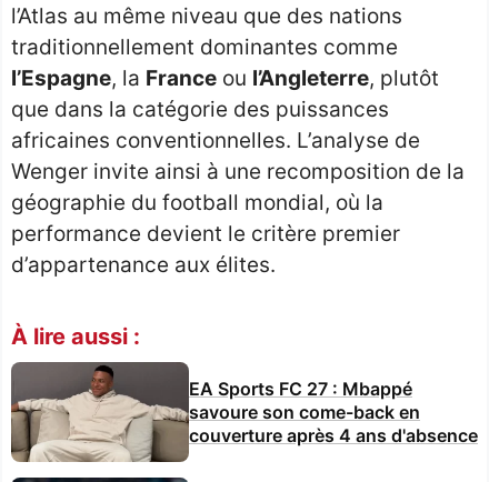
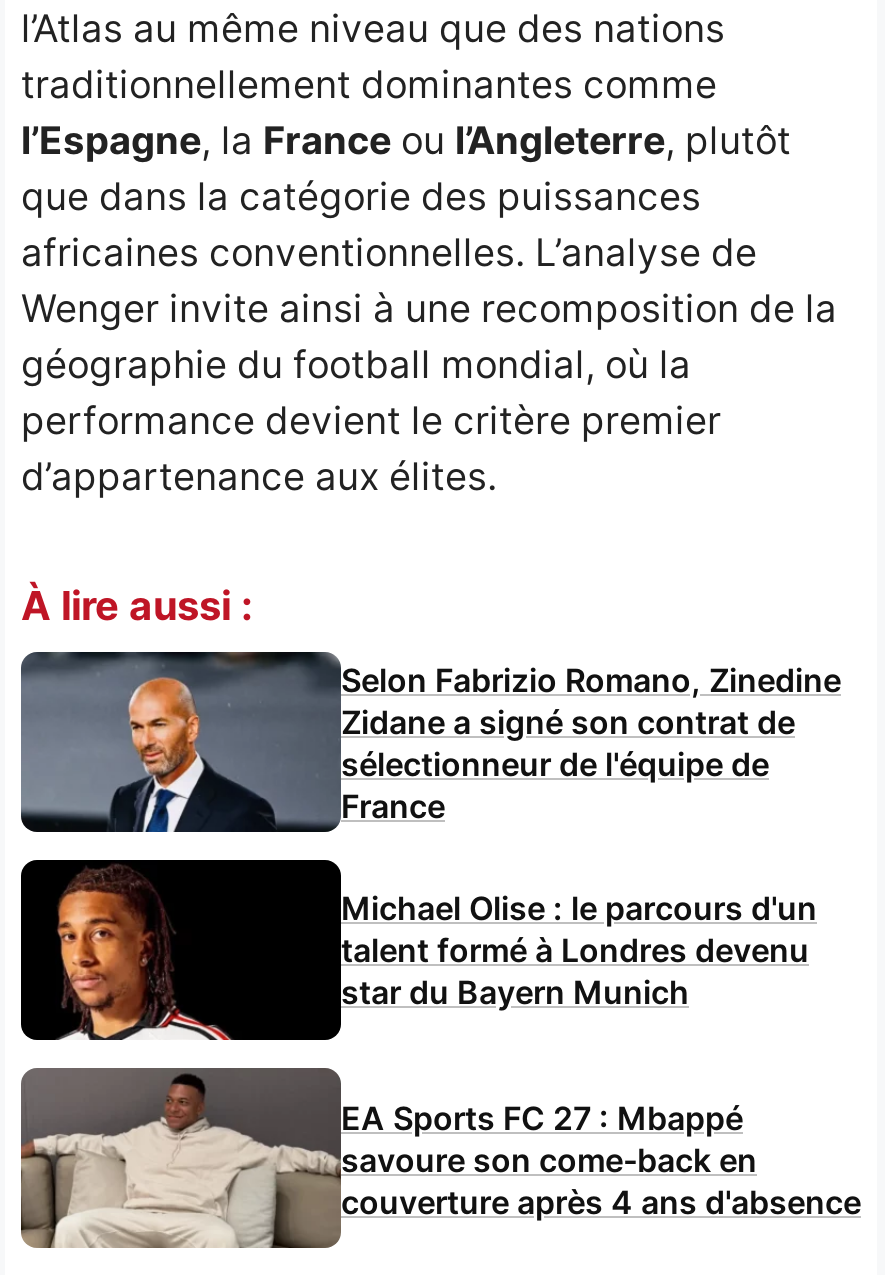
+ [image]

+ [image]
+ Selon Fabrizio Romano, Zinedine
+ Zidane a signé son contrat de
+ sélectionneur de l'équipe de
+ France
+ Michael Olise : le parcours d'un
+ talent formé à Londres devenu
+ star du Bayern Munich
